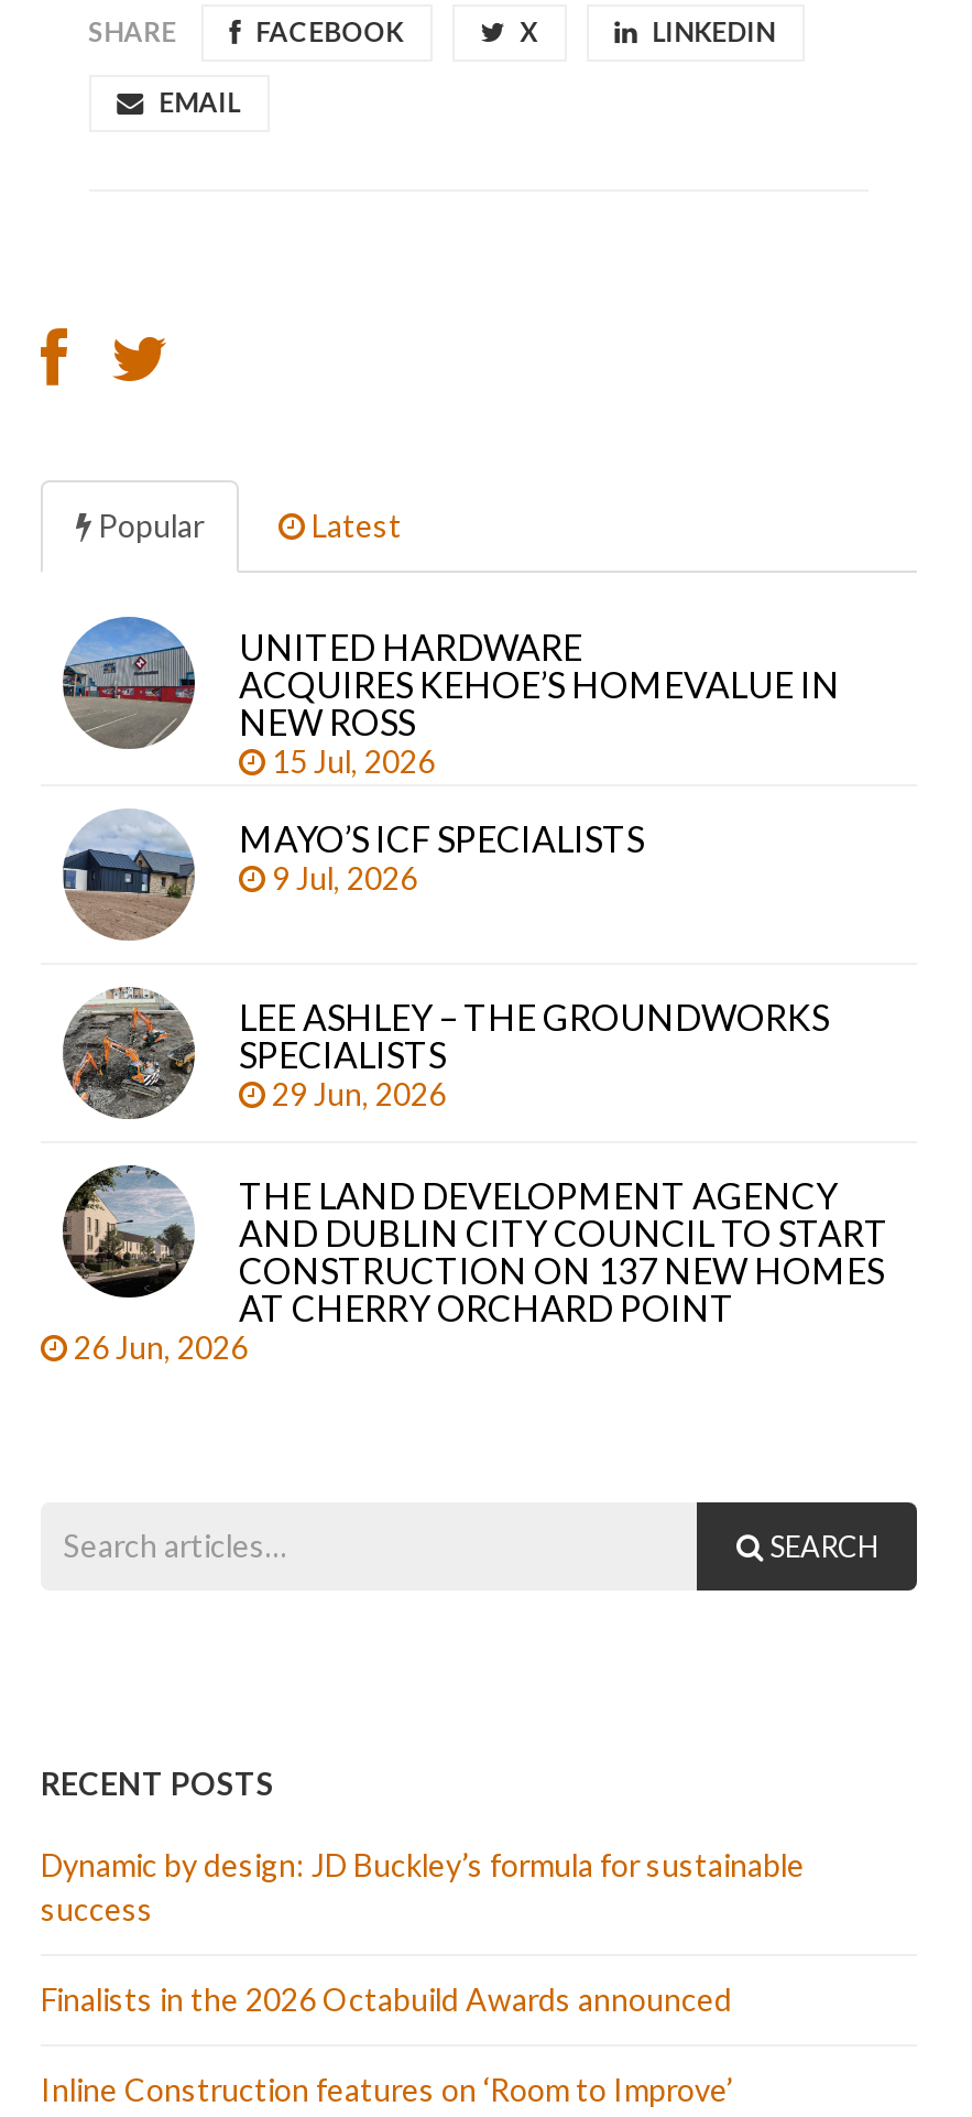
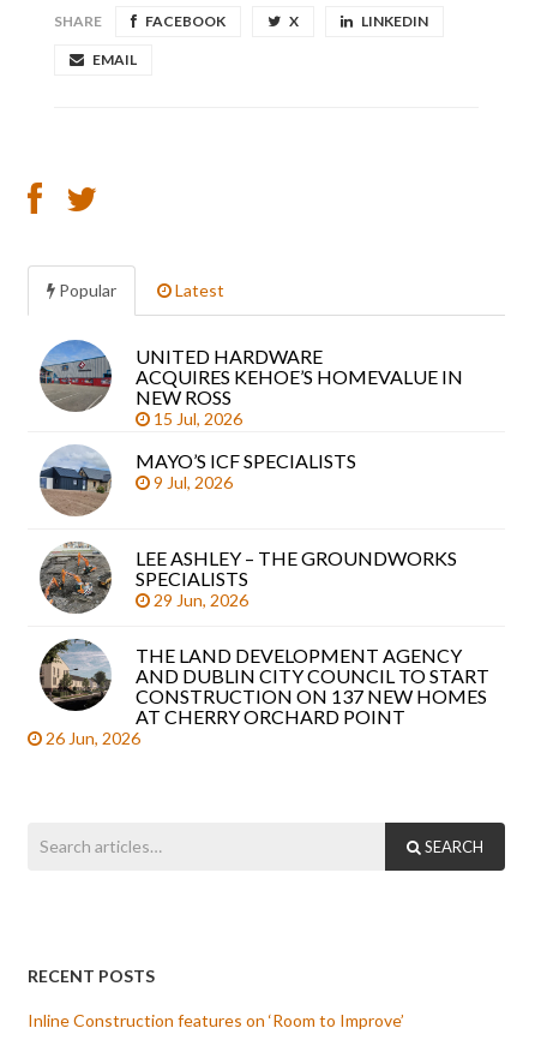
- Dynamic by design: JD Buckley’s formula for sustainable
- success
- Finalists in the 2026 Octabuild Awards announced
